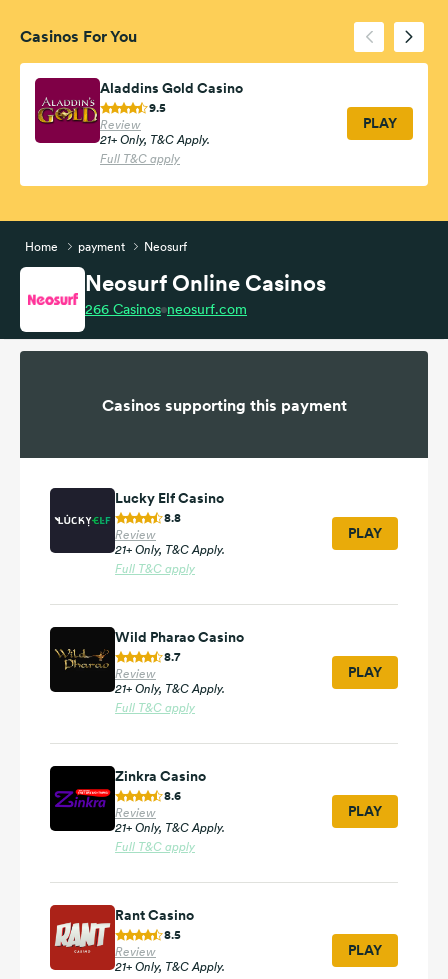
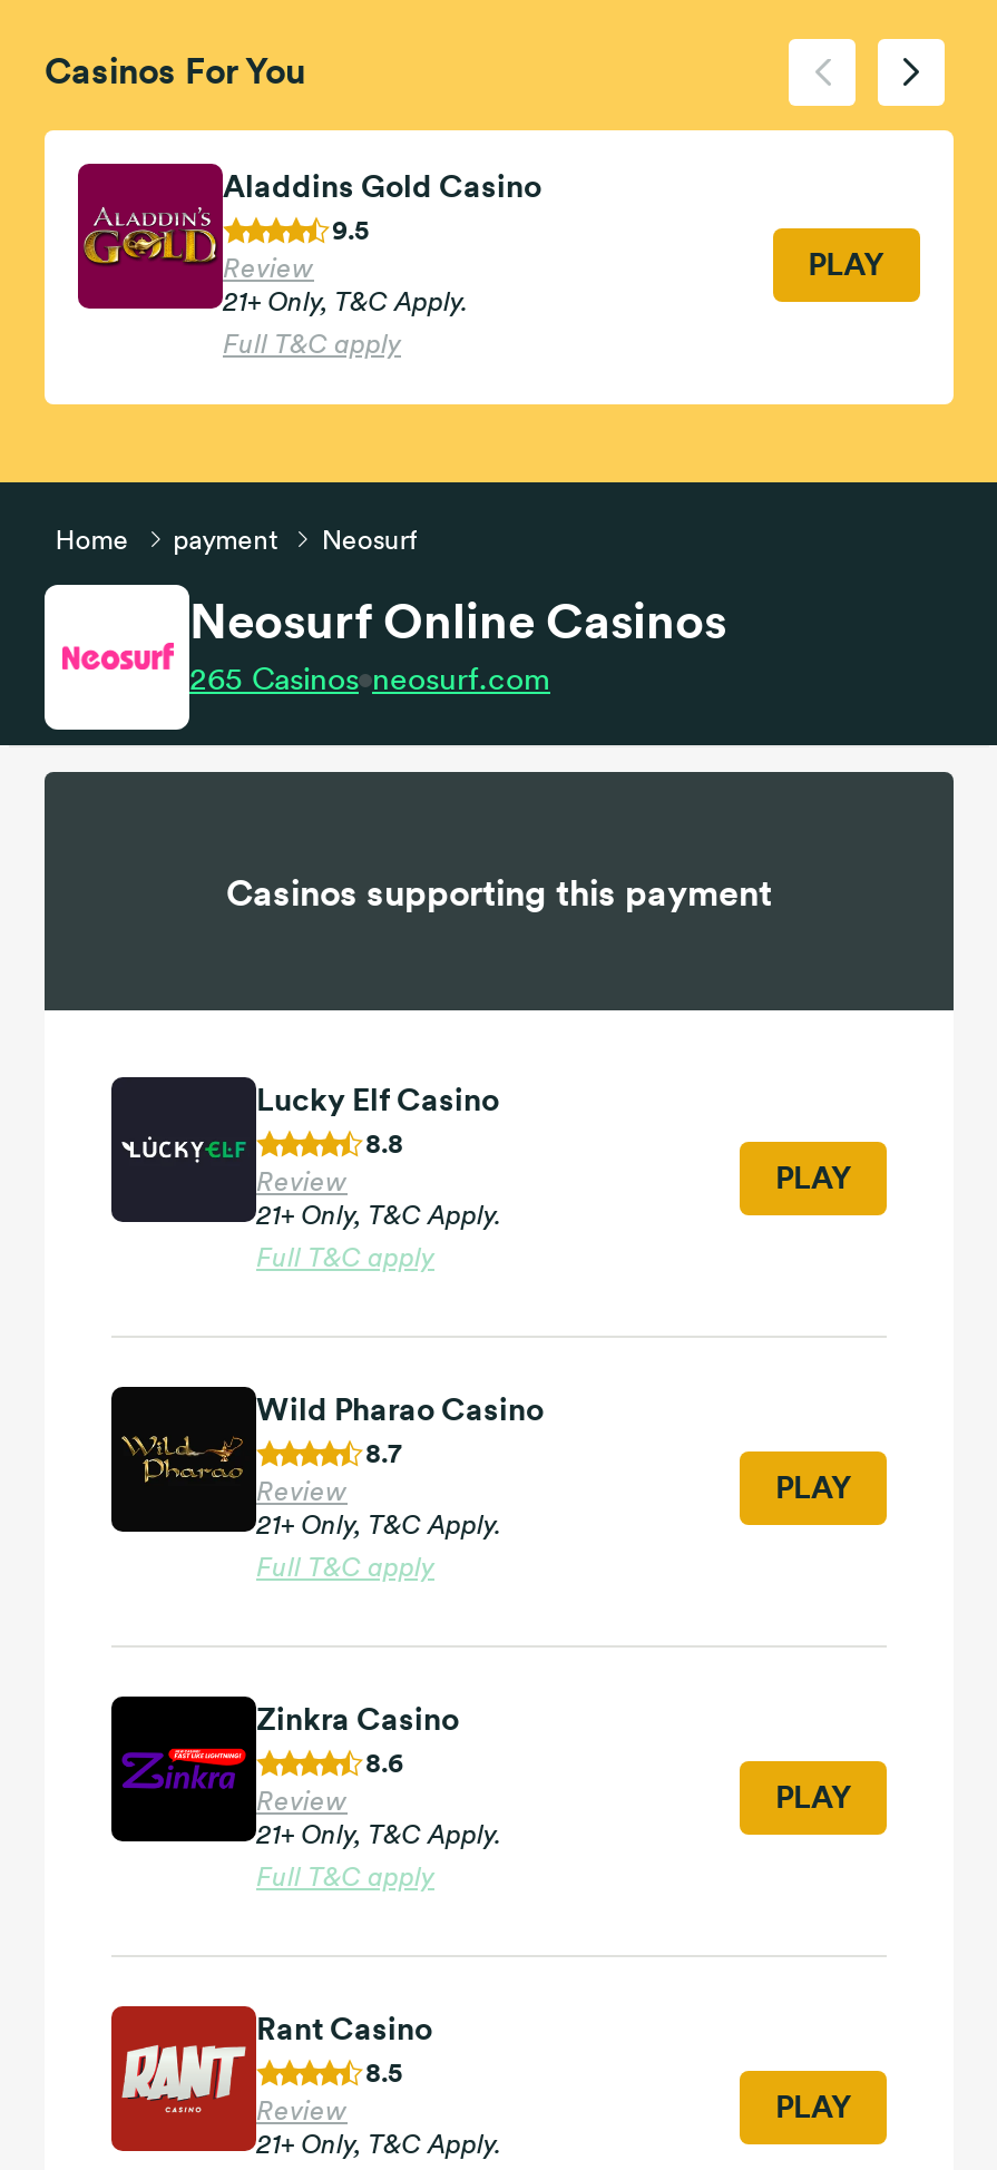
- 266 Casinos neosurf.com
+ 265 Casinos neosurf.com
